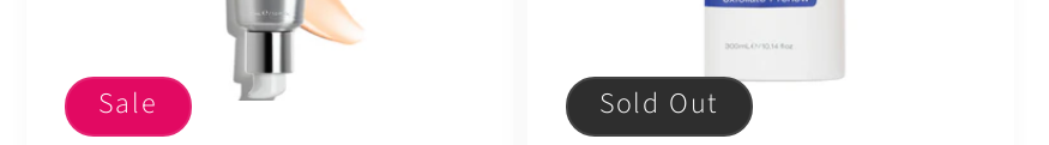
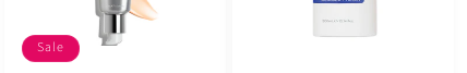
- Sold Out
